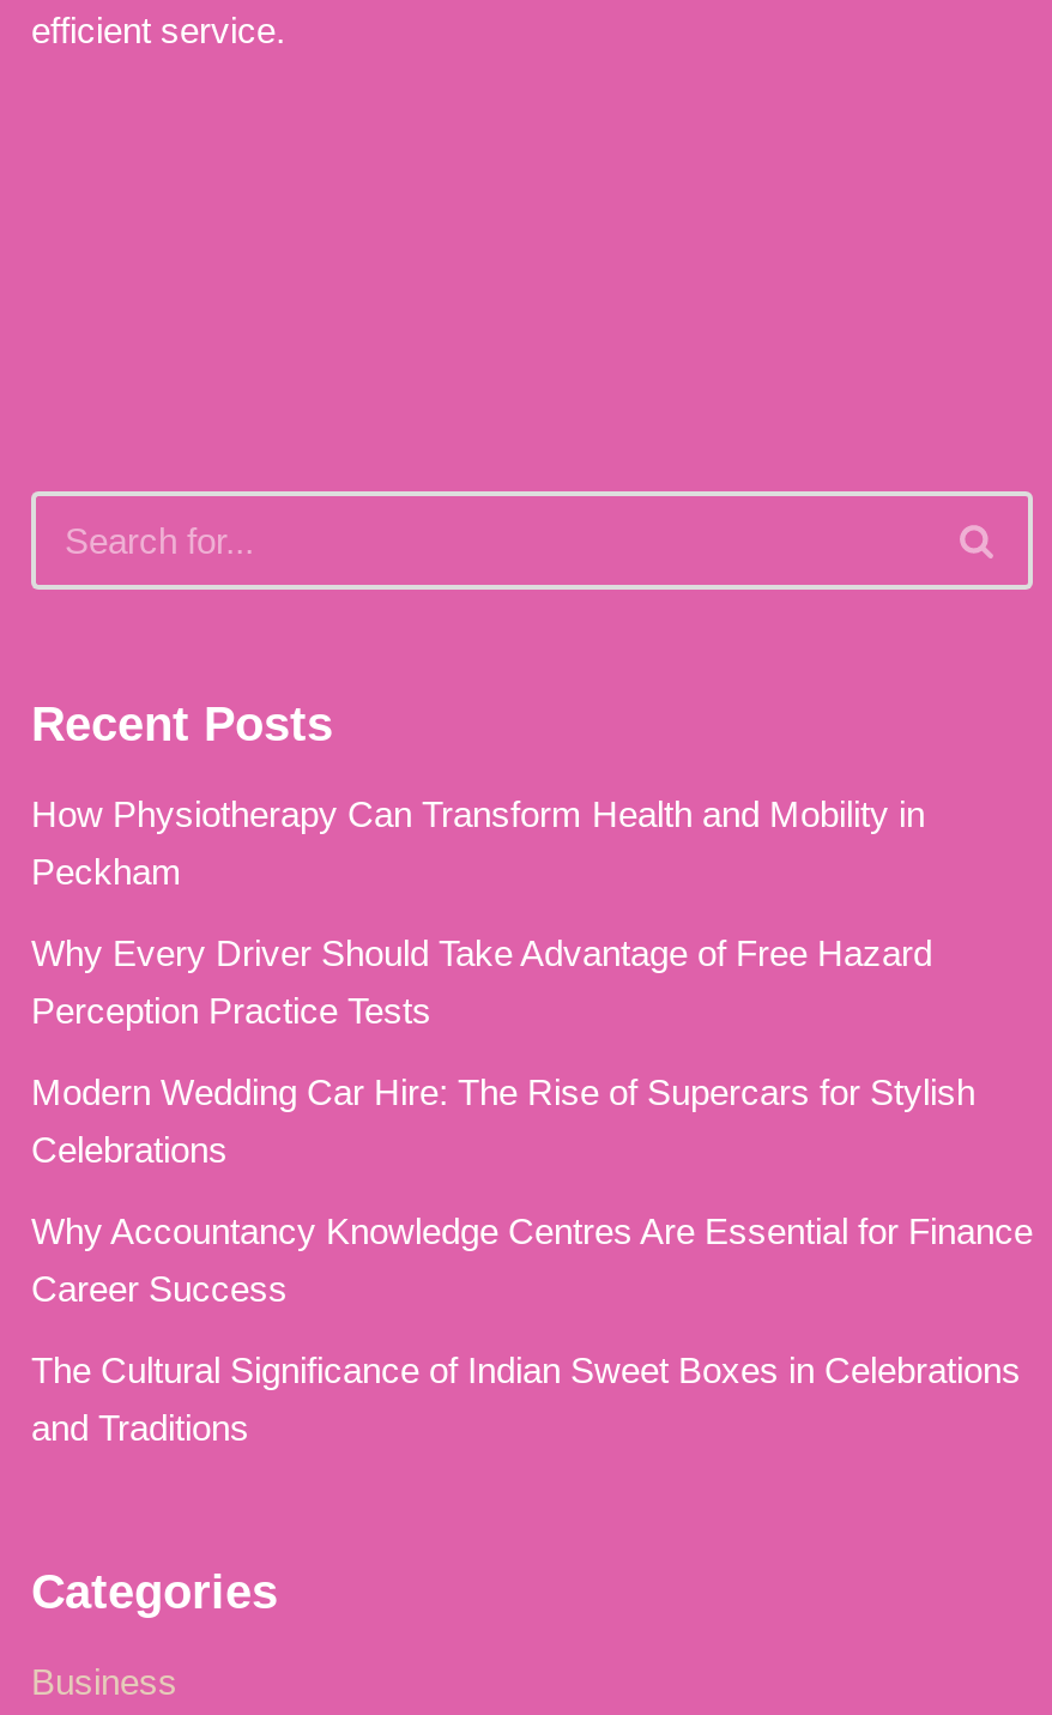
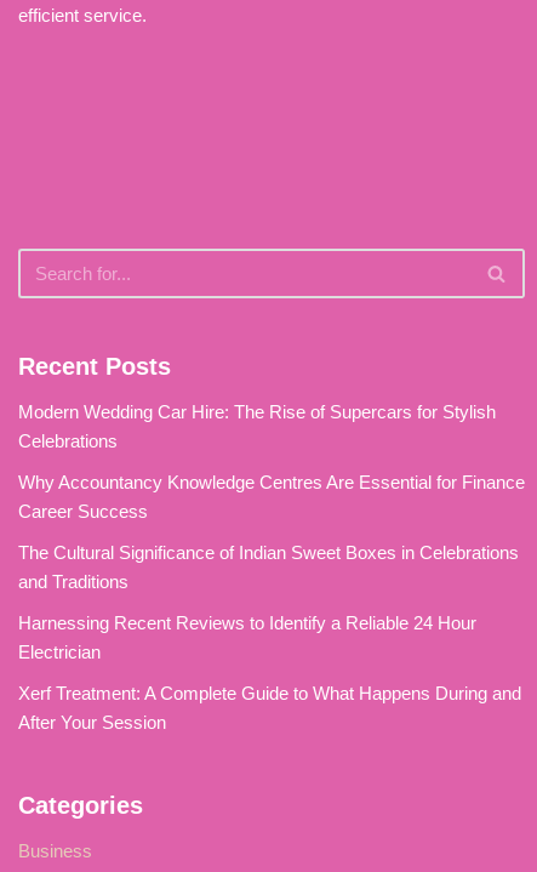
- How Physiotherapy Can Transform Health and Mobility in
- Peckham
- Why Every Driver Should Take Advantage of Free Hazard
- Perception Practice Tests

moved up: Modern Wedding Car Hire: The Rise of Supercars for Stylish | Celebrations | Why Accountancy Knowledge Centres Are Essential for Finance | Career Success | The Cultural Significance of Indian Sweet Boxes in Celebrations | and Traditions

+ Harnessing Recent Reviews to Identify a Reliable 24 Hour
+ Electrician
+ Xerf Treatment: A Complete Guide to What Happens During and
+ After Your Session
